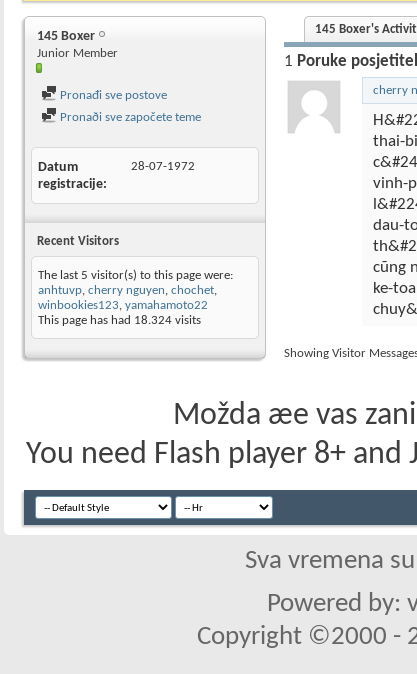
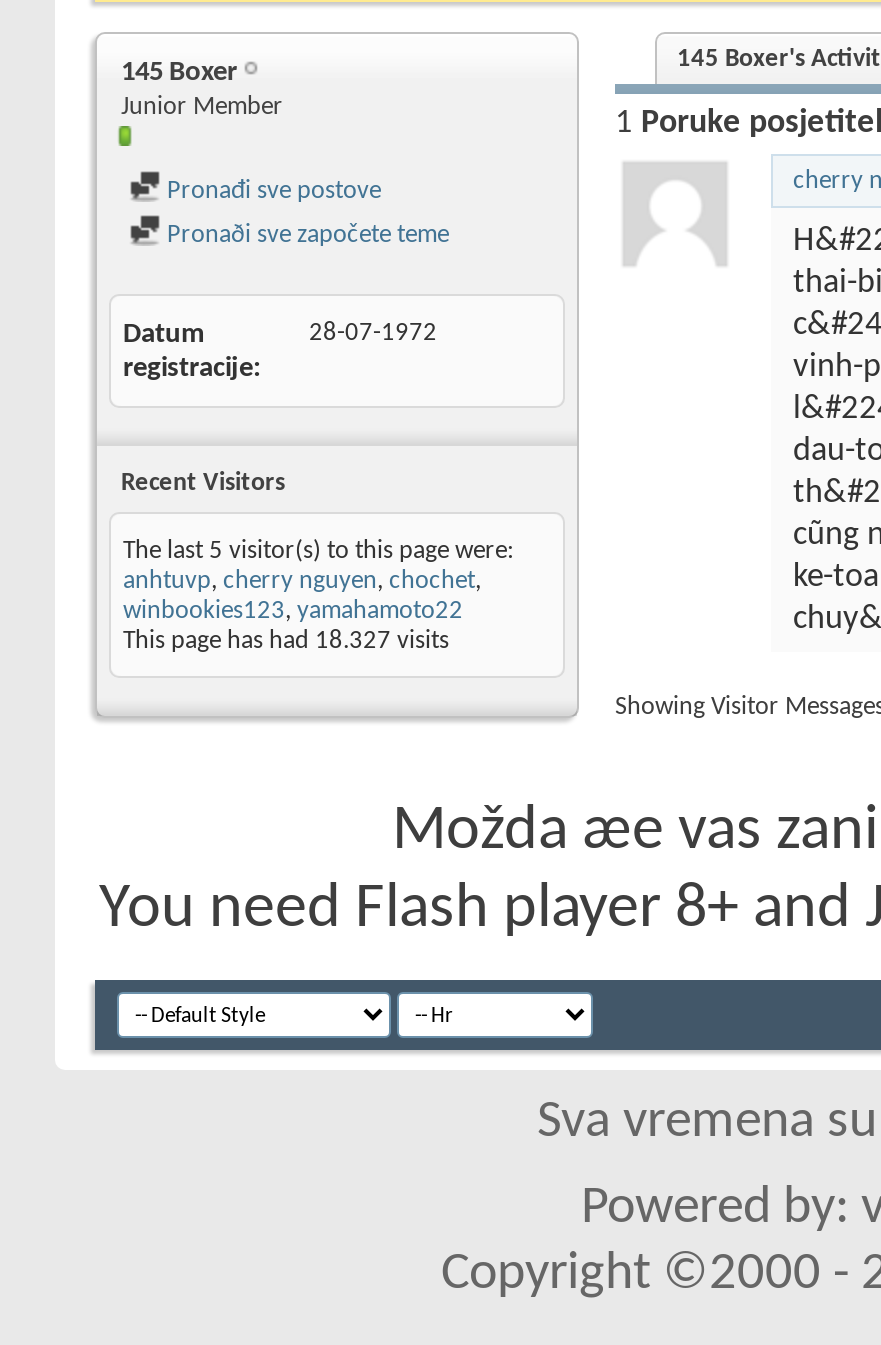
- This page has had 18.324 visits
+ This page has had 18.327 visits
